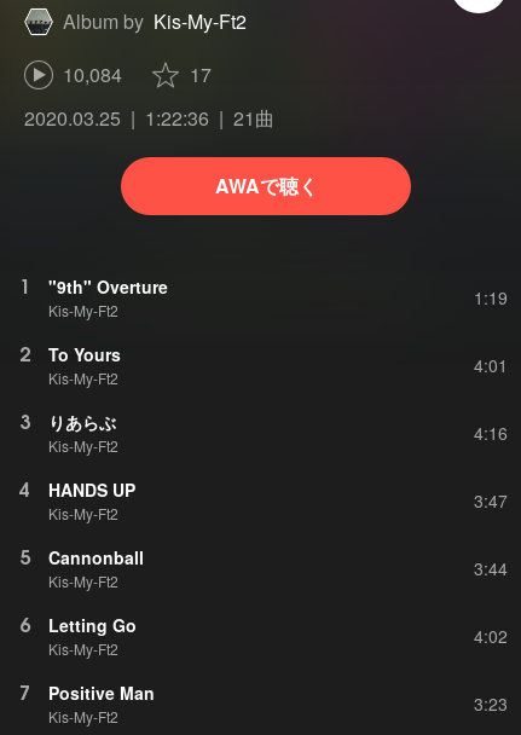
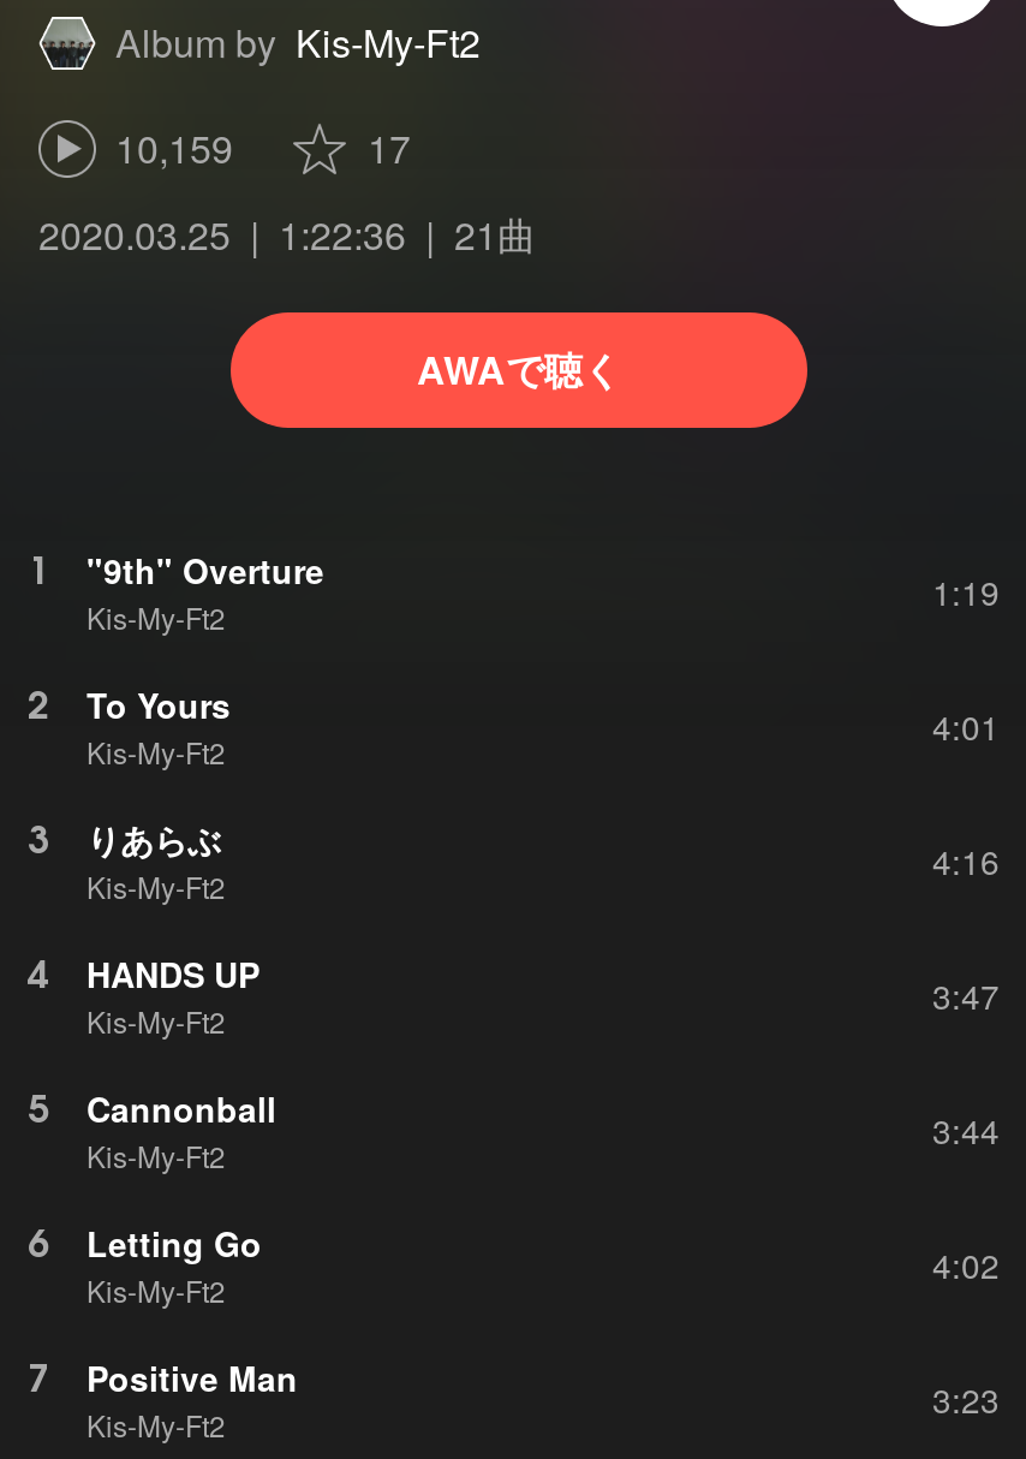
- 10,084
+ 10,159
